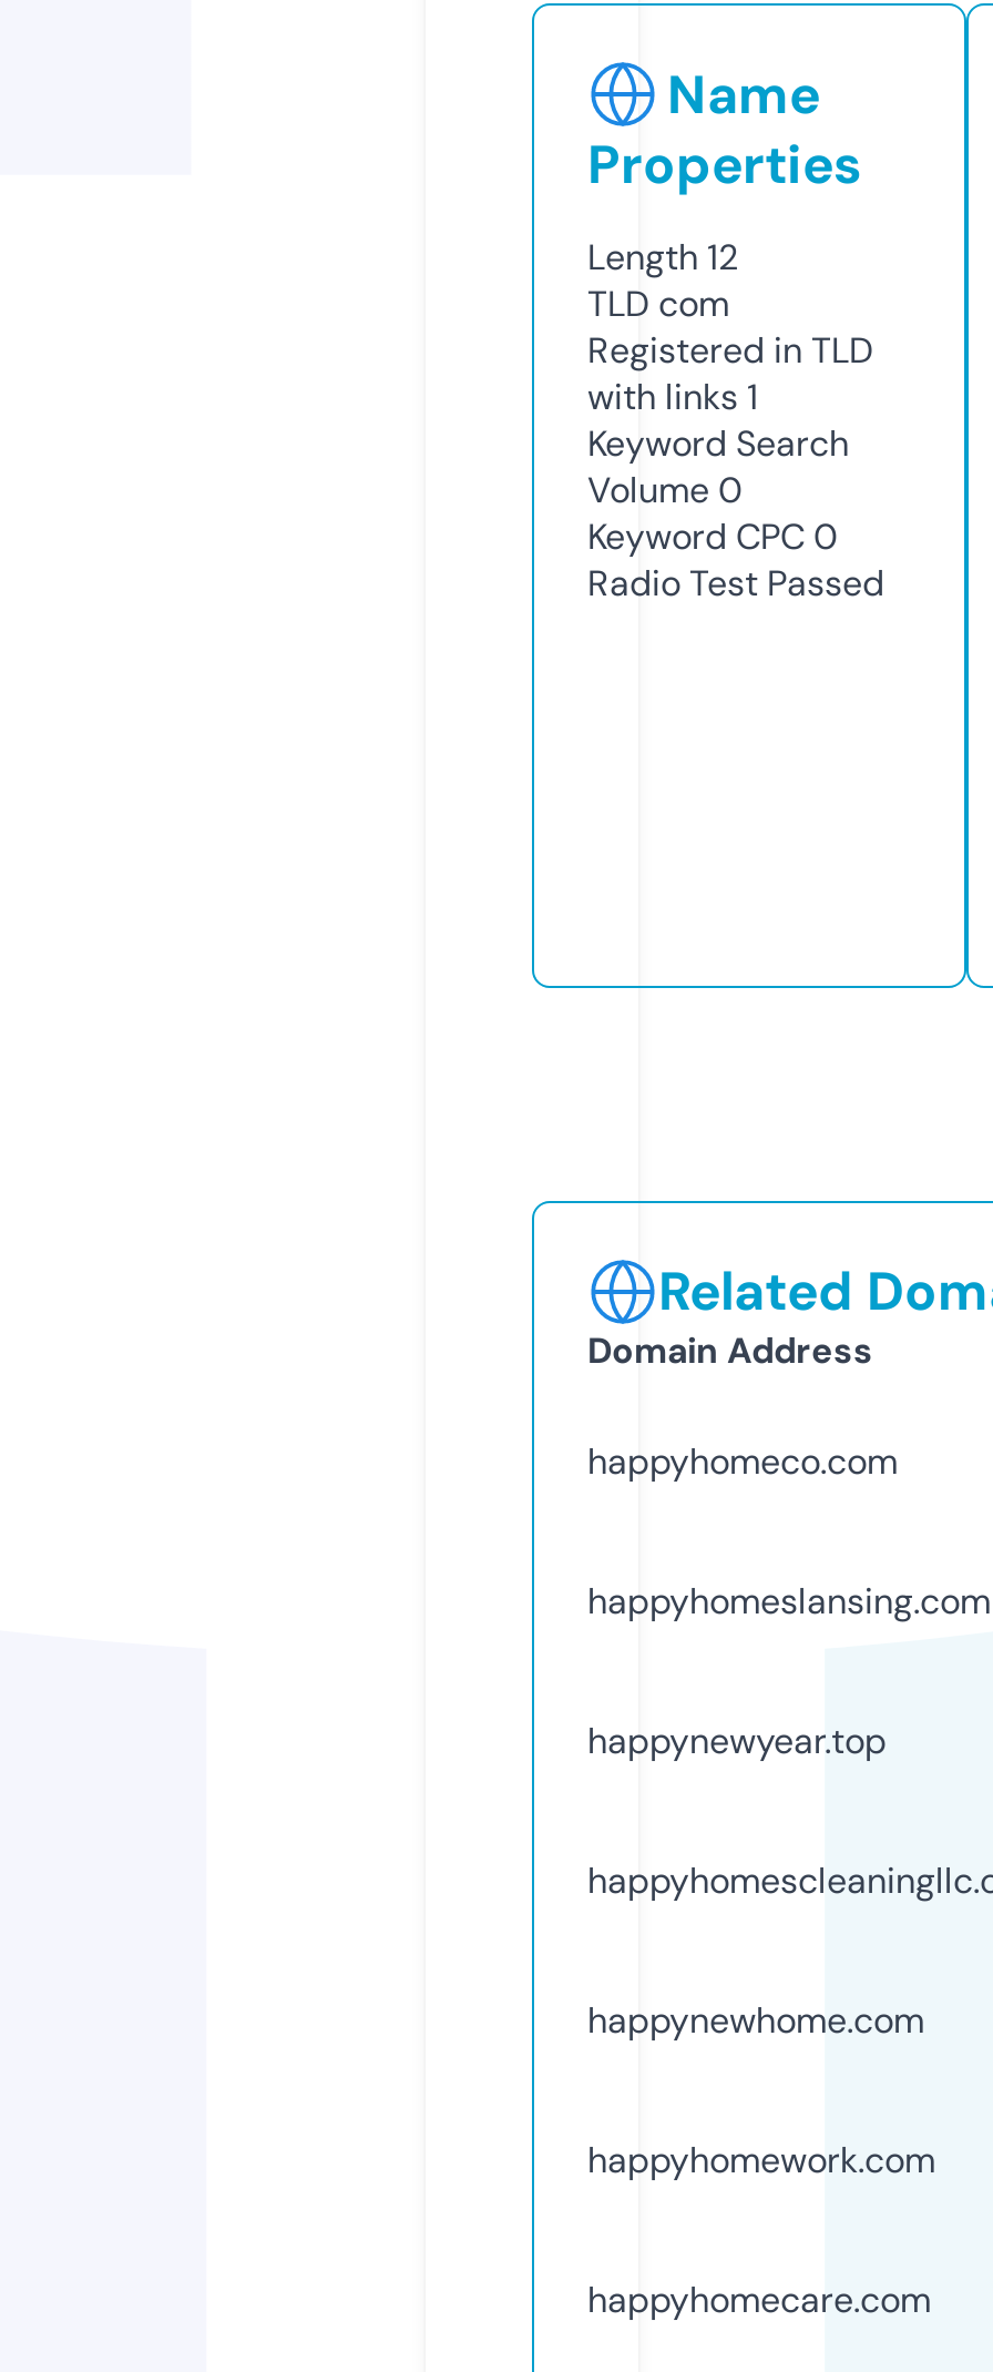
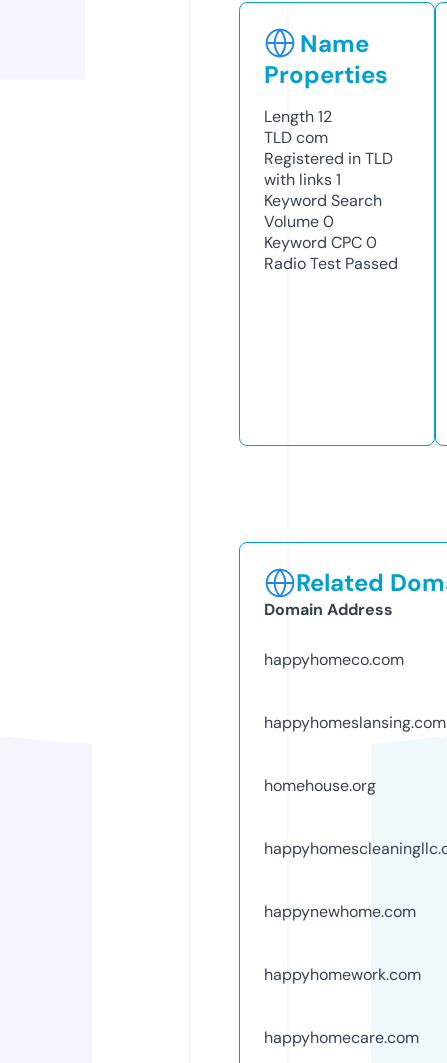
- happynewyear.top
+ homehouse.org
